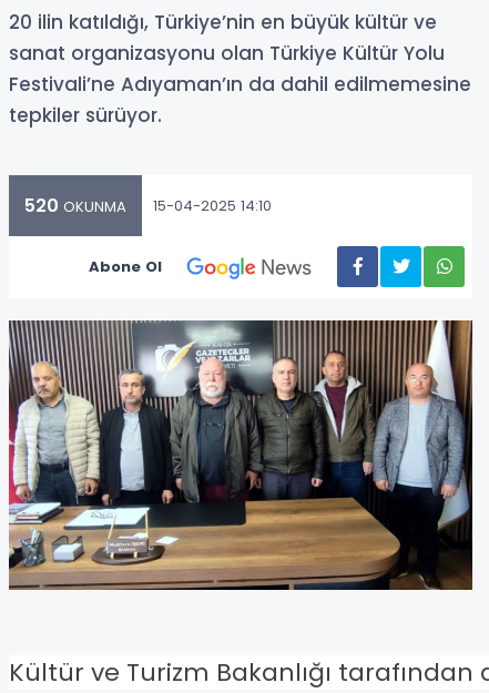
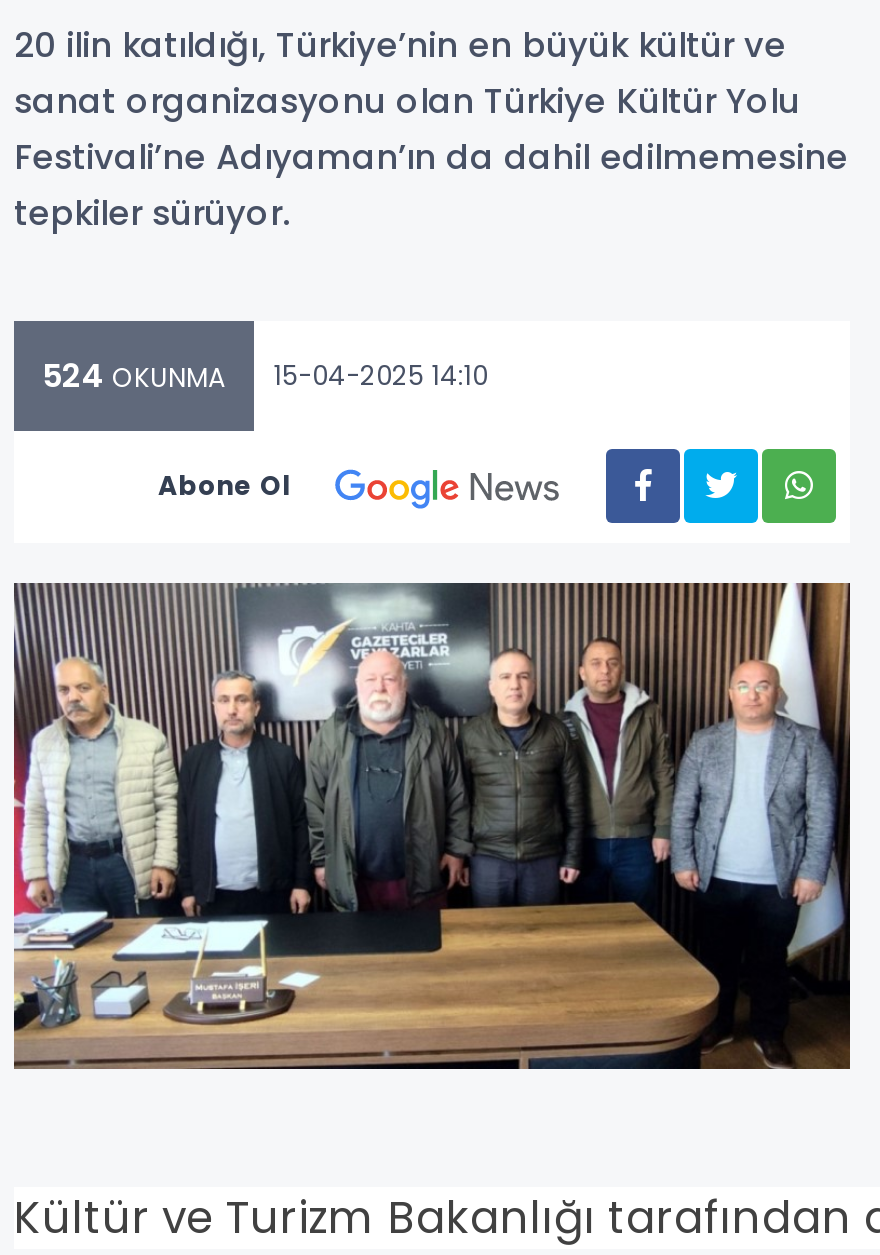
- 520 OKUNMA 15-04-2025 14:10
+ 524 OKUNMA 15-04-2025 14:10
